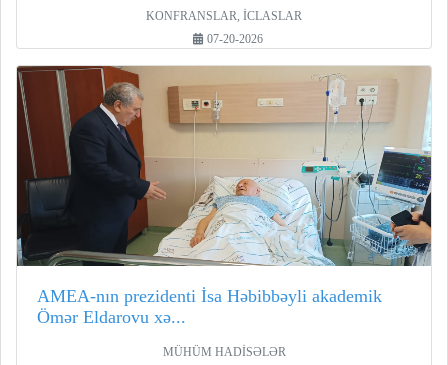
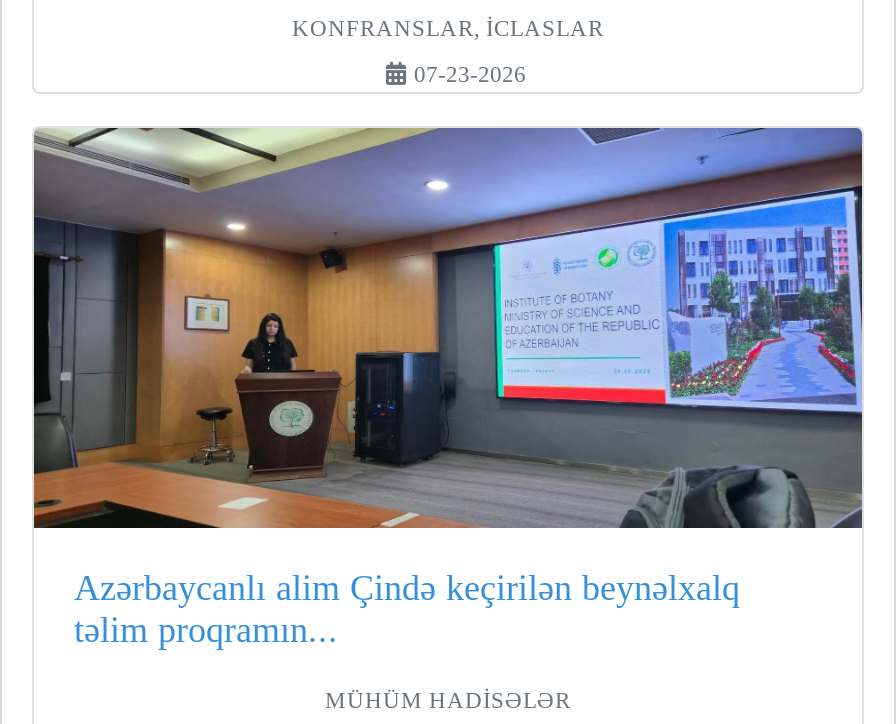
- 07-20-2026
+ 07-23-2026

- [image]
- AMEA-nın prezidenti İsa Həbibbəyli akademik
- Ömər Eldarovu xə...
+ [image]
+ Azərbaycanlı alim Çində keçirilən beynəlxalq
+ təlim proqramın...
